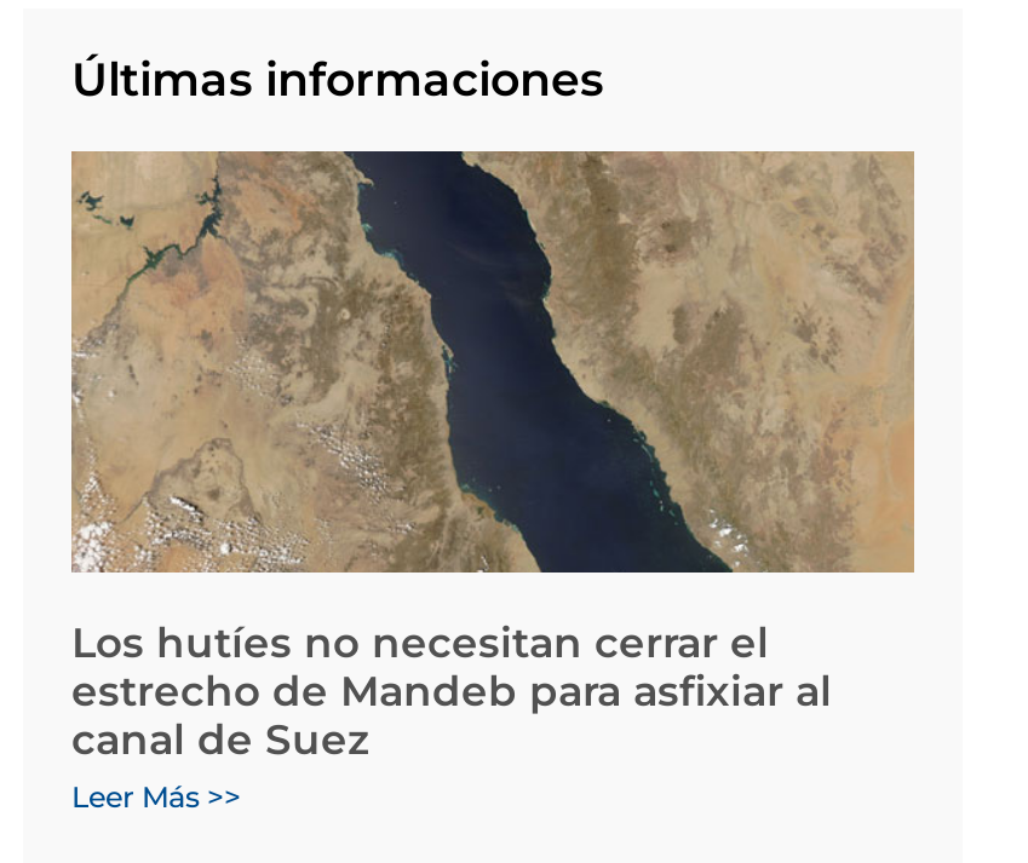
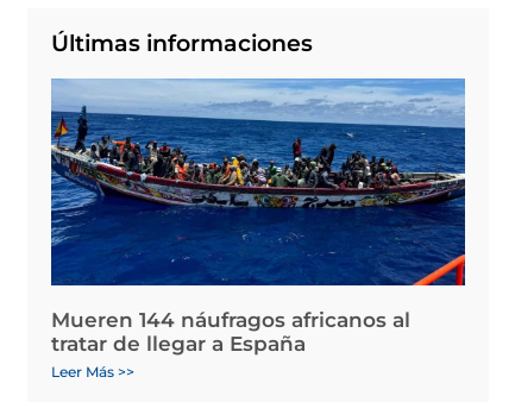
- [image]
- Los hutíes no necesitan cerrar el
- estrecho de Mandeb para asfixiar al
- canal de Suez
+ [image]
+ Mueren 144 náufragos africanos al
+ tratar de llegar a España
